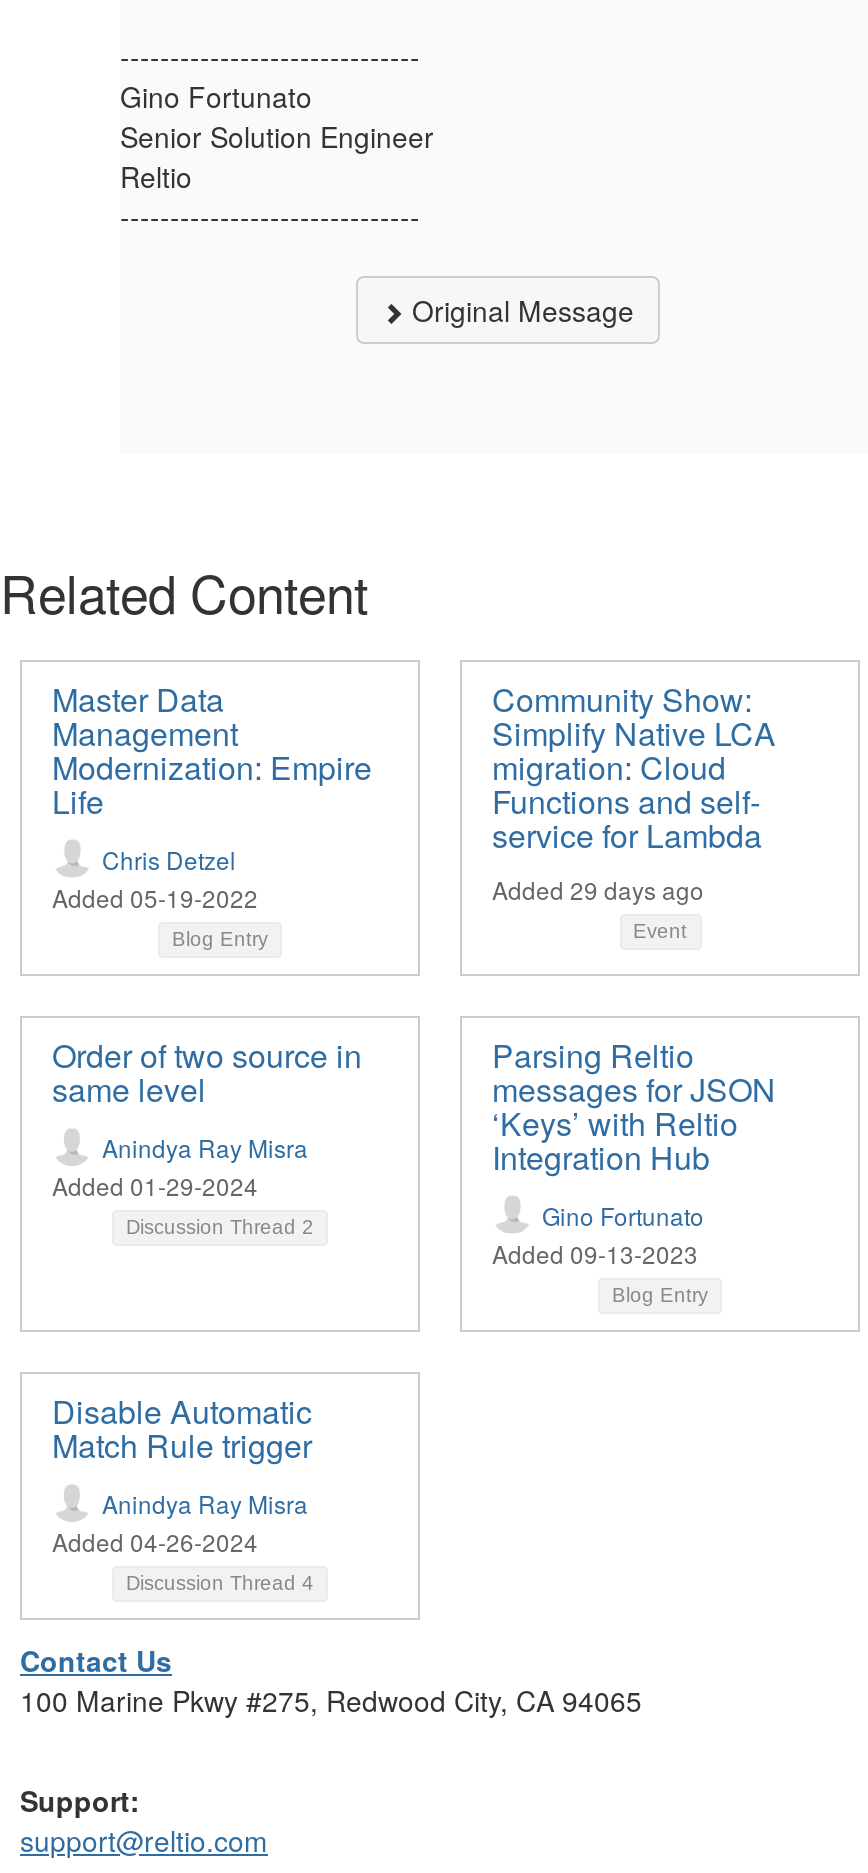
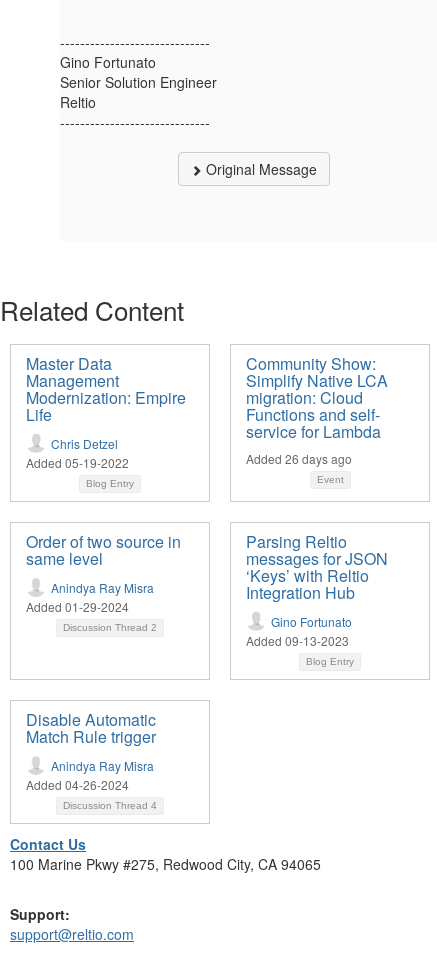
- Added 29 days ago
+ Added 26 days ago
